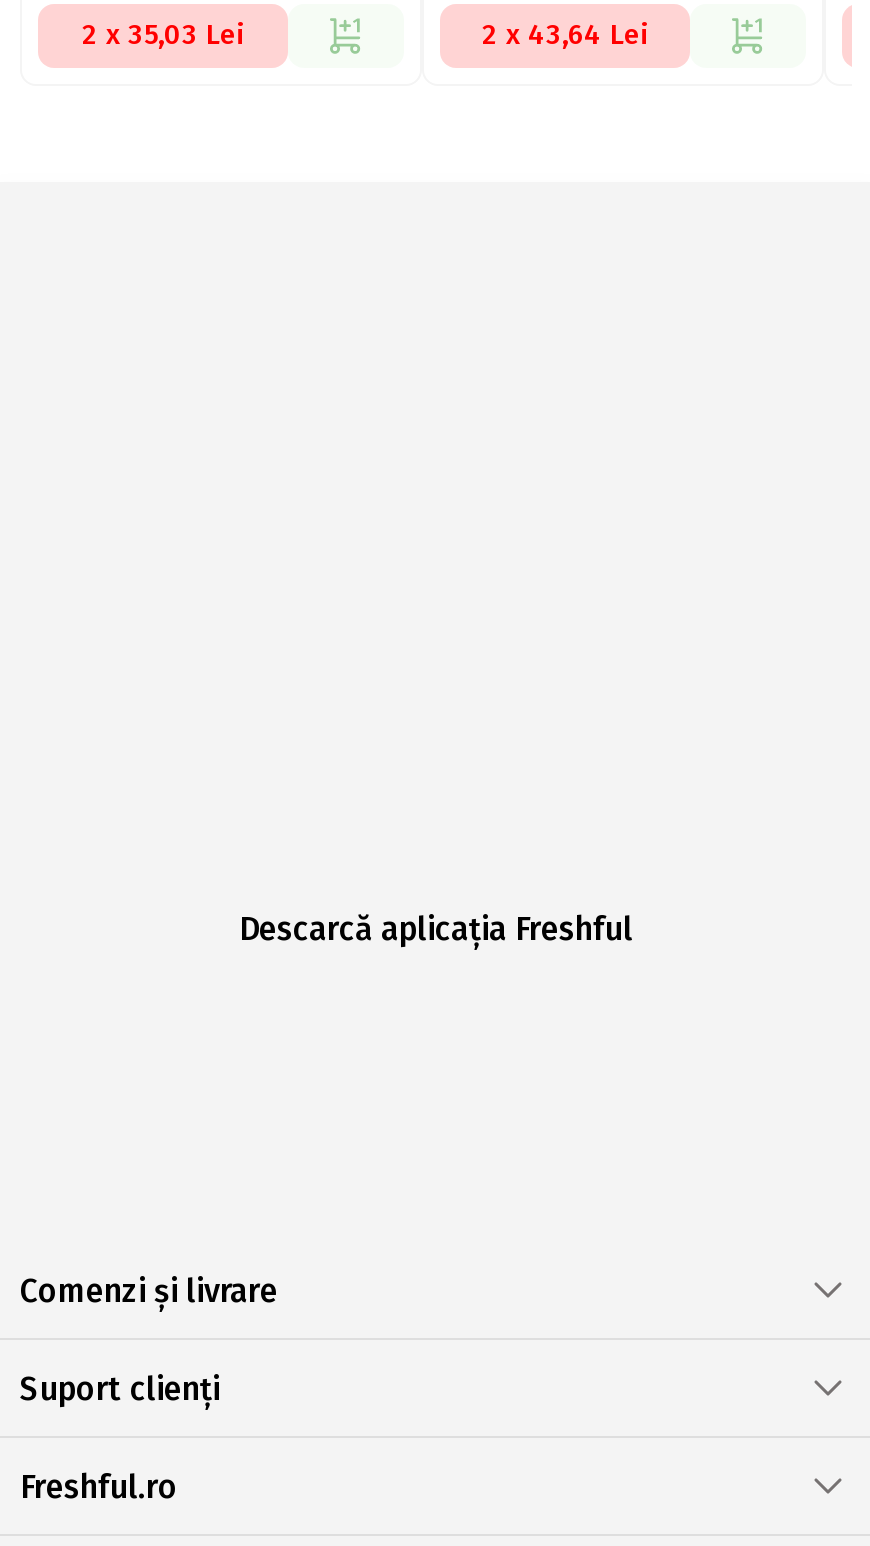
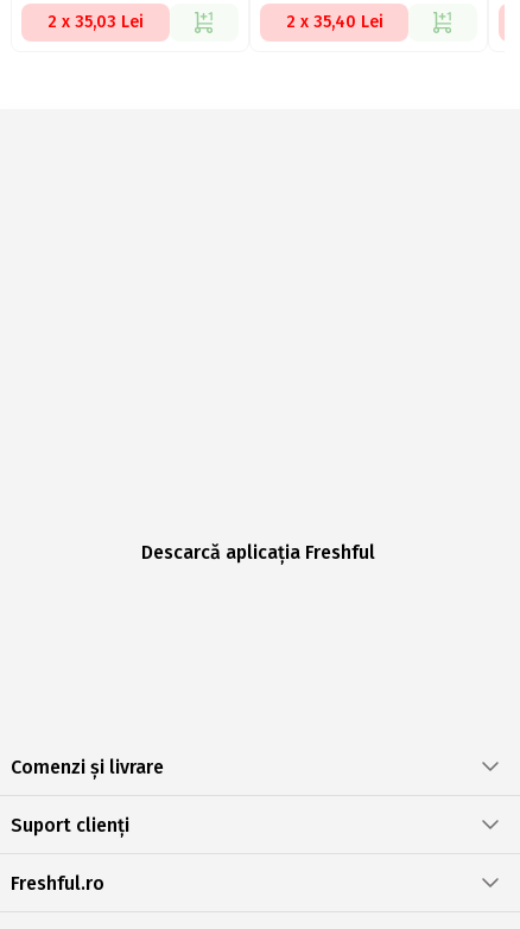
- 2 x 43,64 Lei
+ 2 x 35,40 Lei
